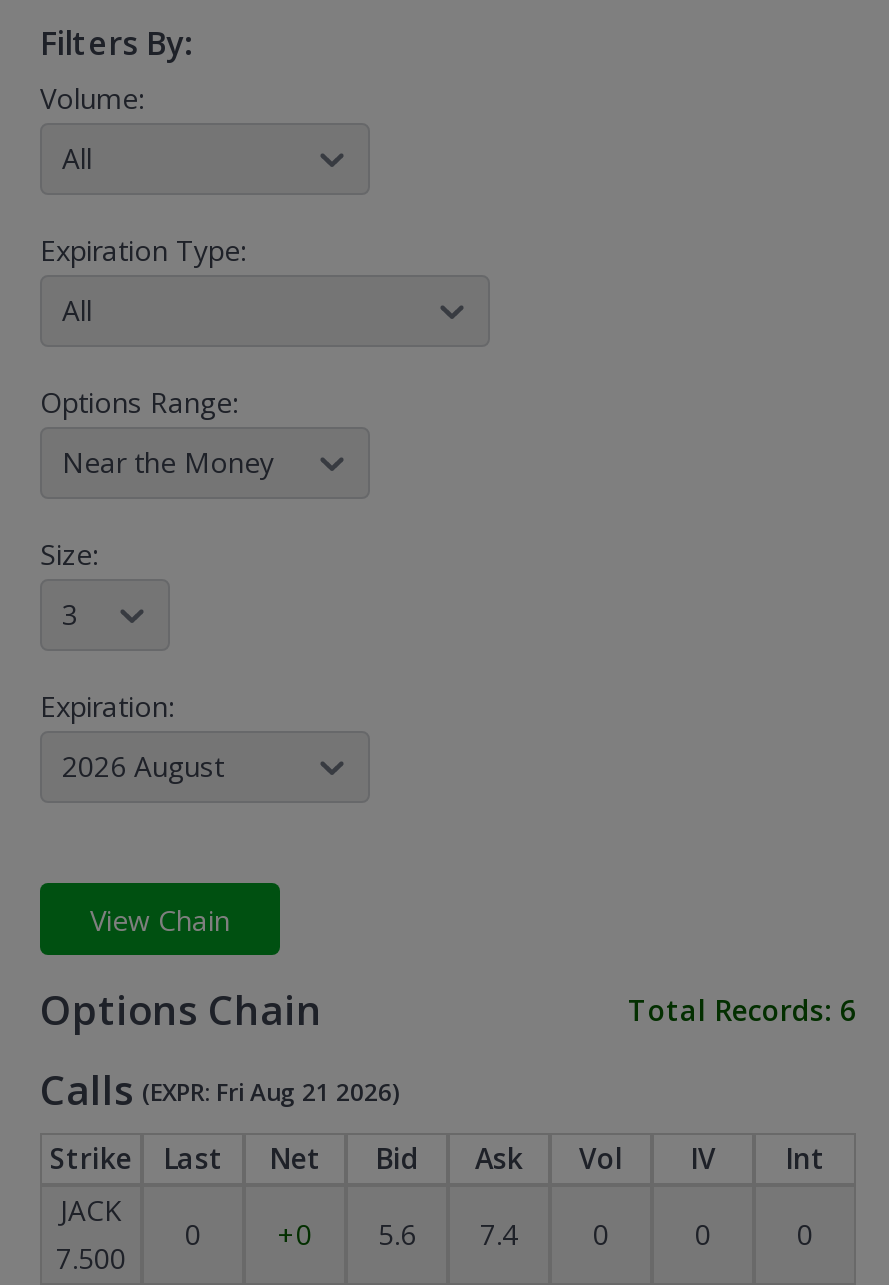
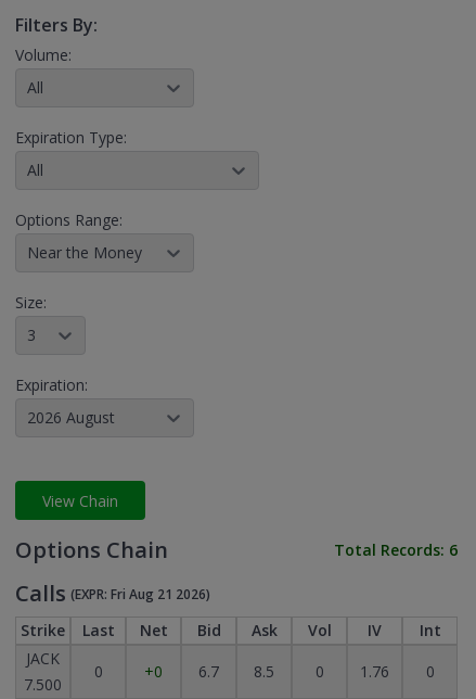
- 5.6
+ 6.7

- 7.4
+ 8.5

- 0
+ 1.76
